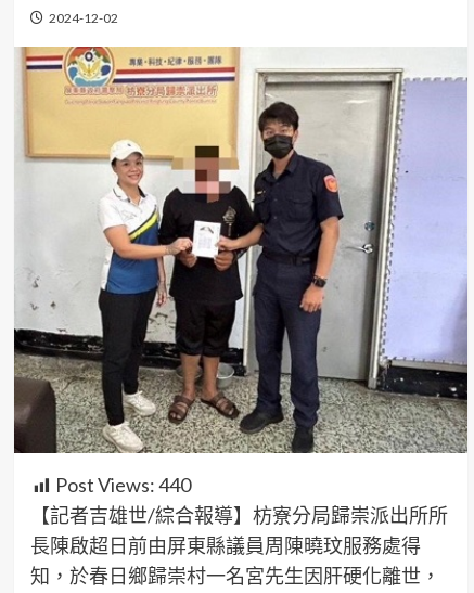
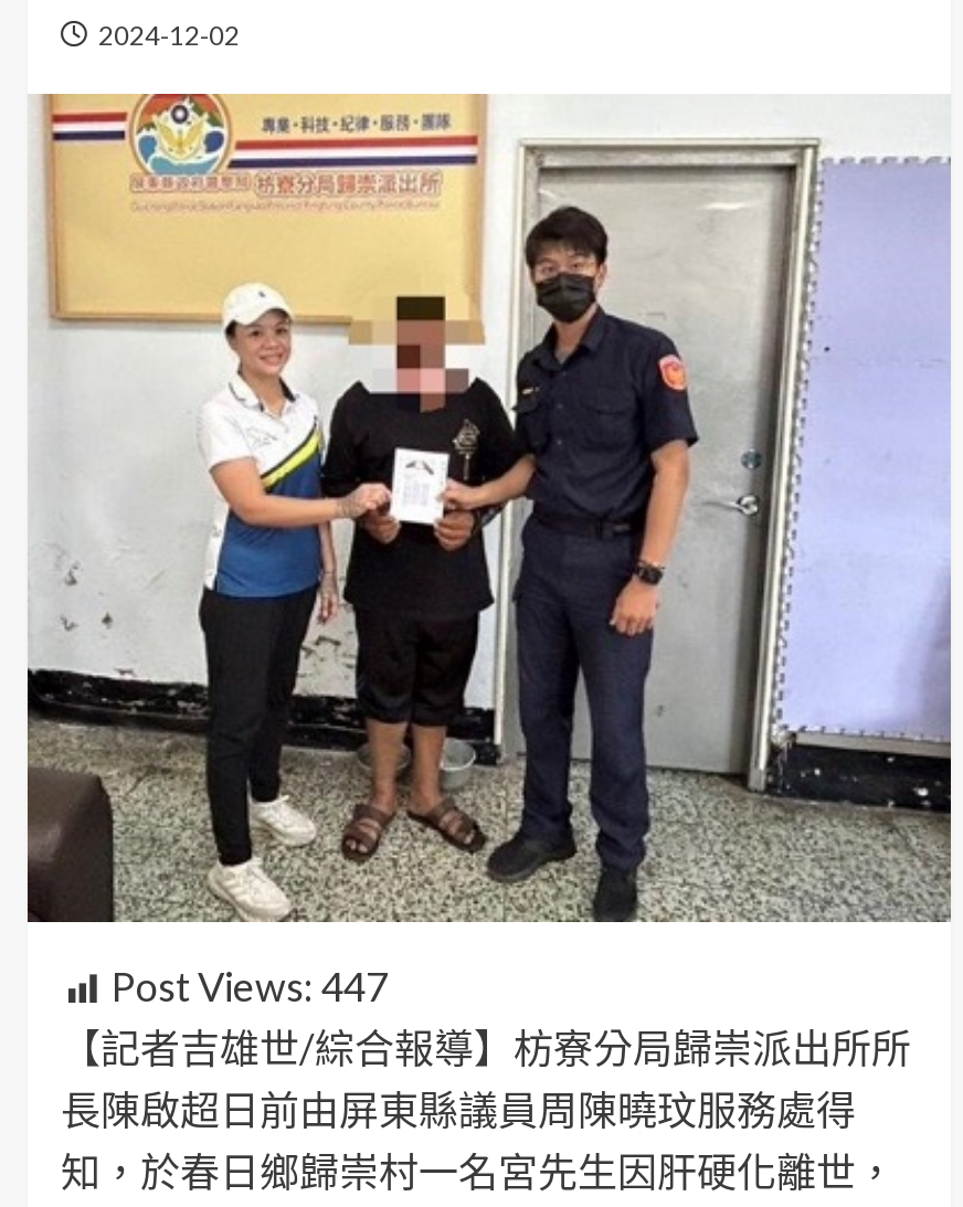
- Post Views: 440
+ Post Views: 447
